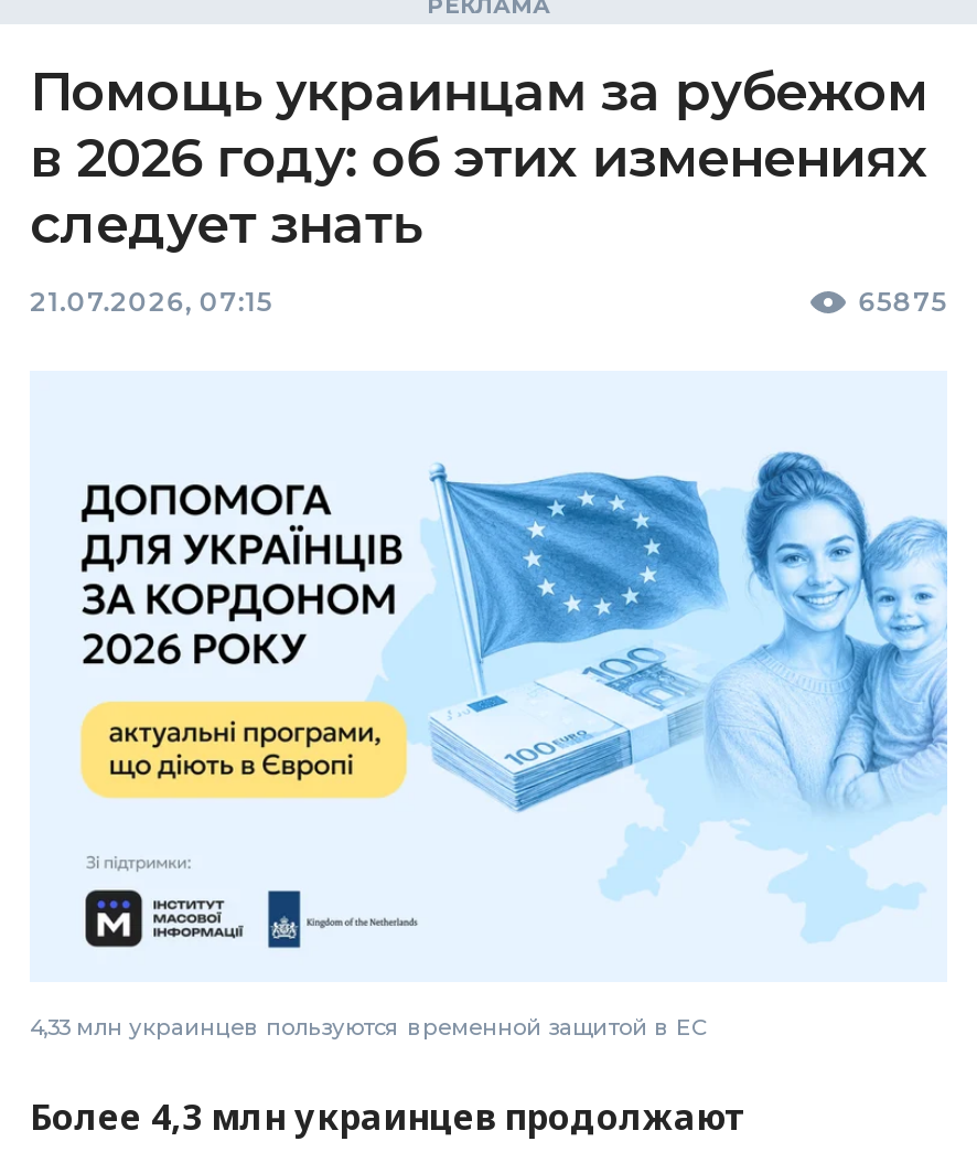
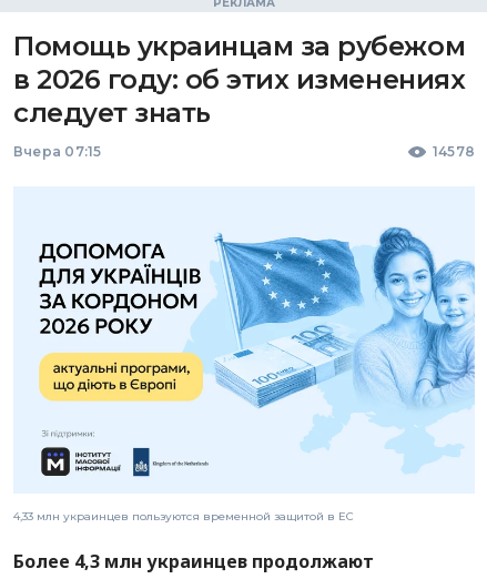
- 21.07.2026, 07:15
- 65875
+ Вчера 07:15
+ 14578
